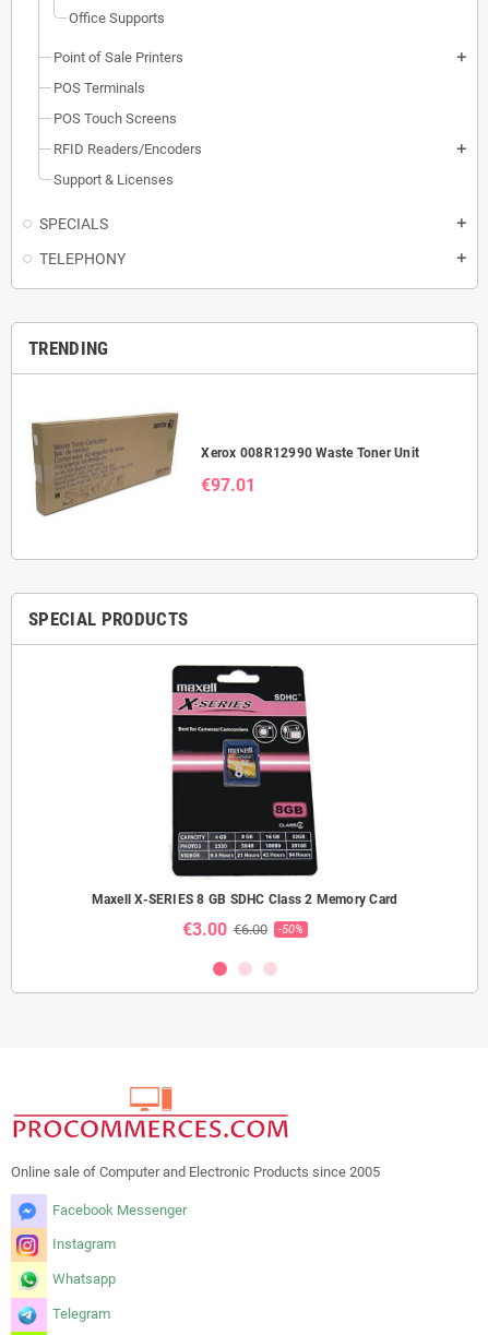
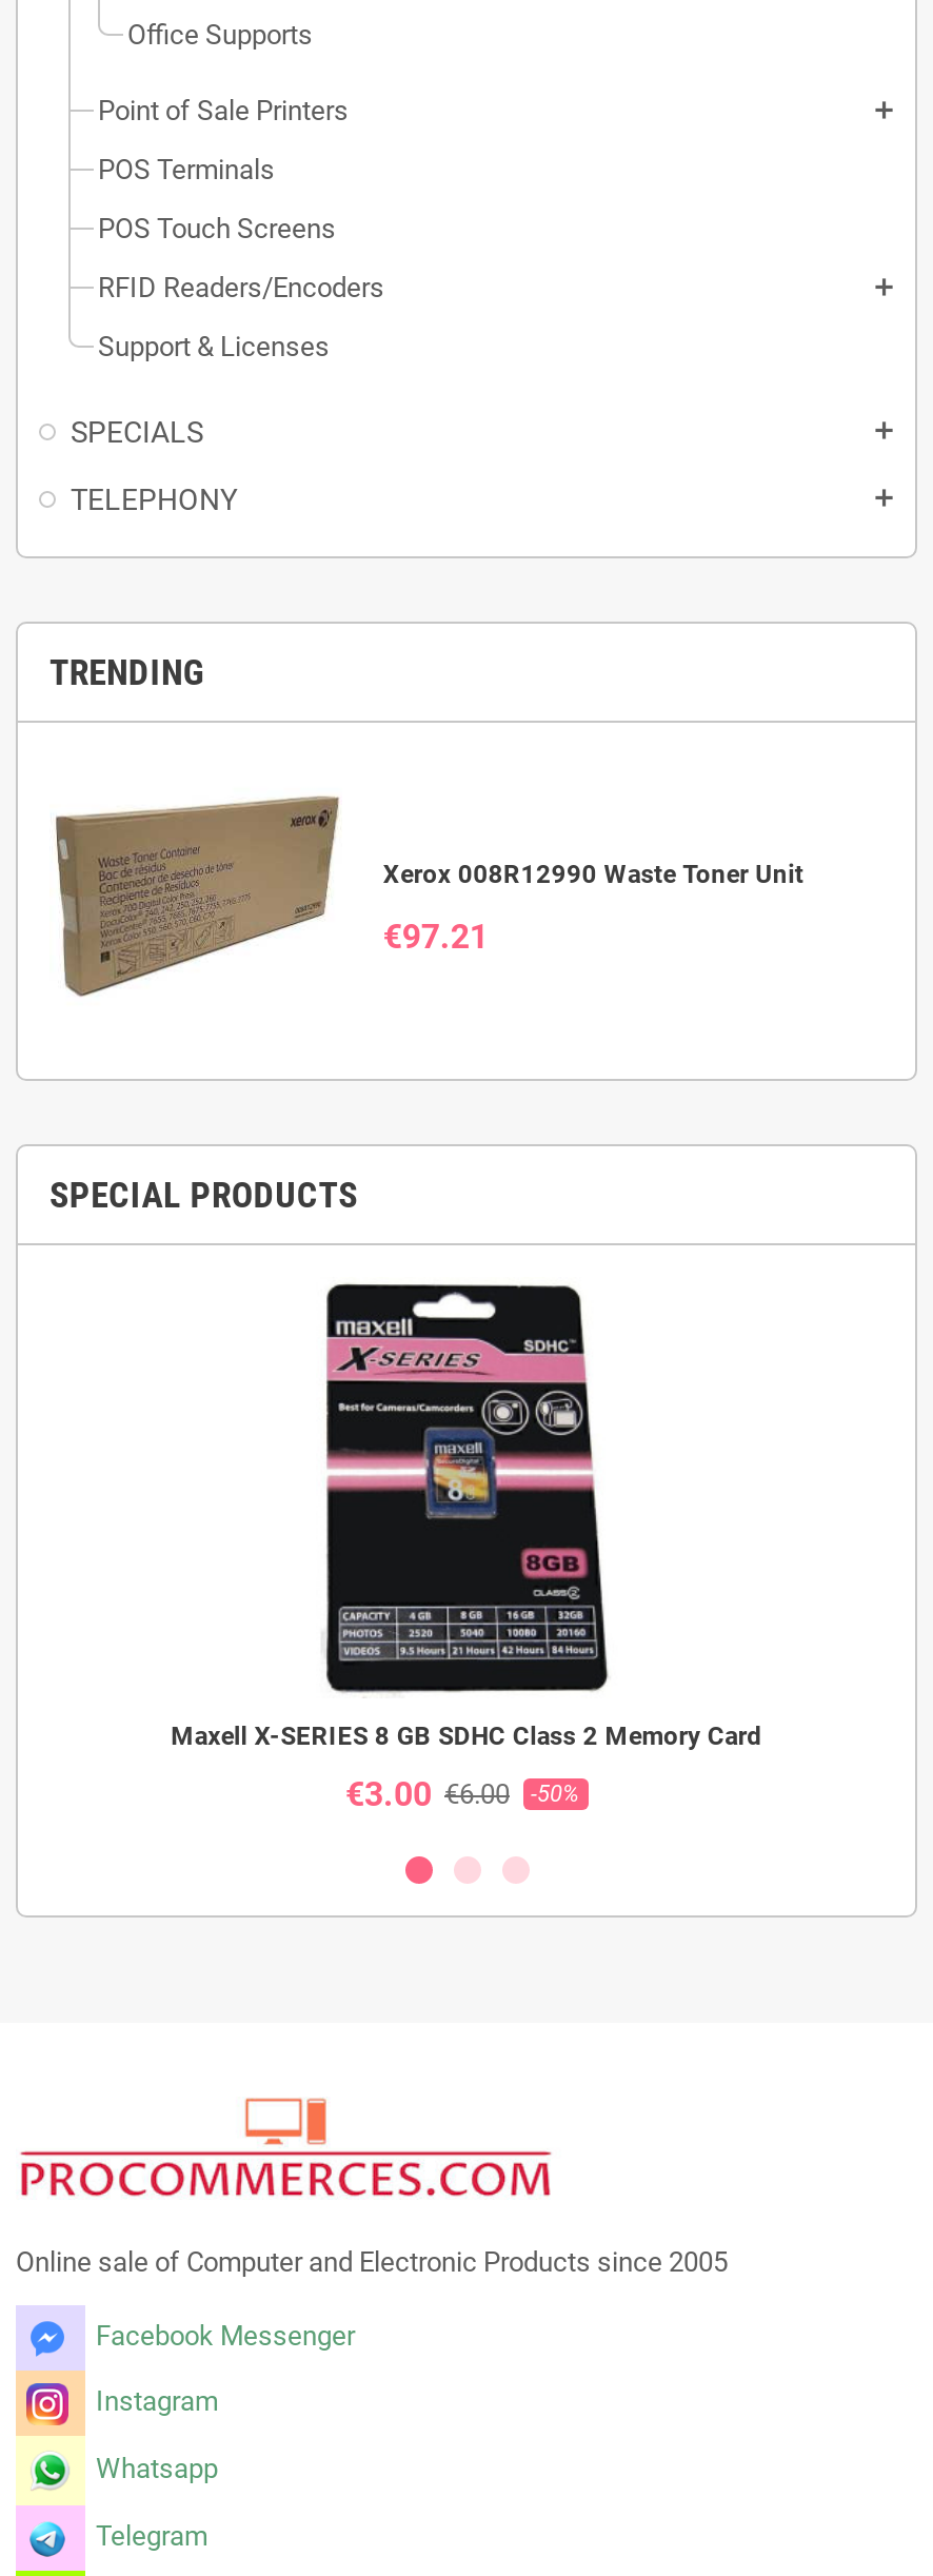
- €97.01
+ €97.21
